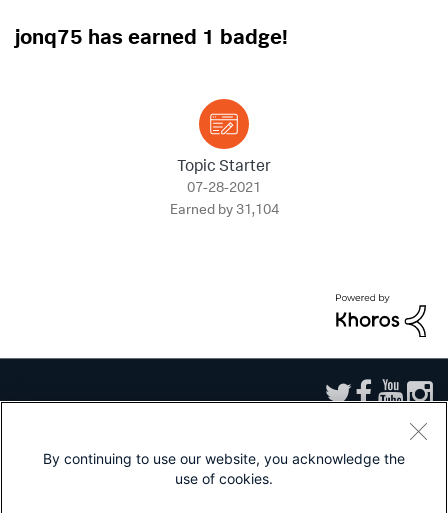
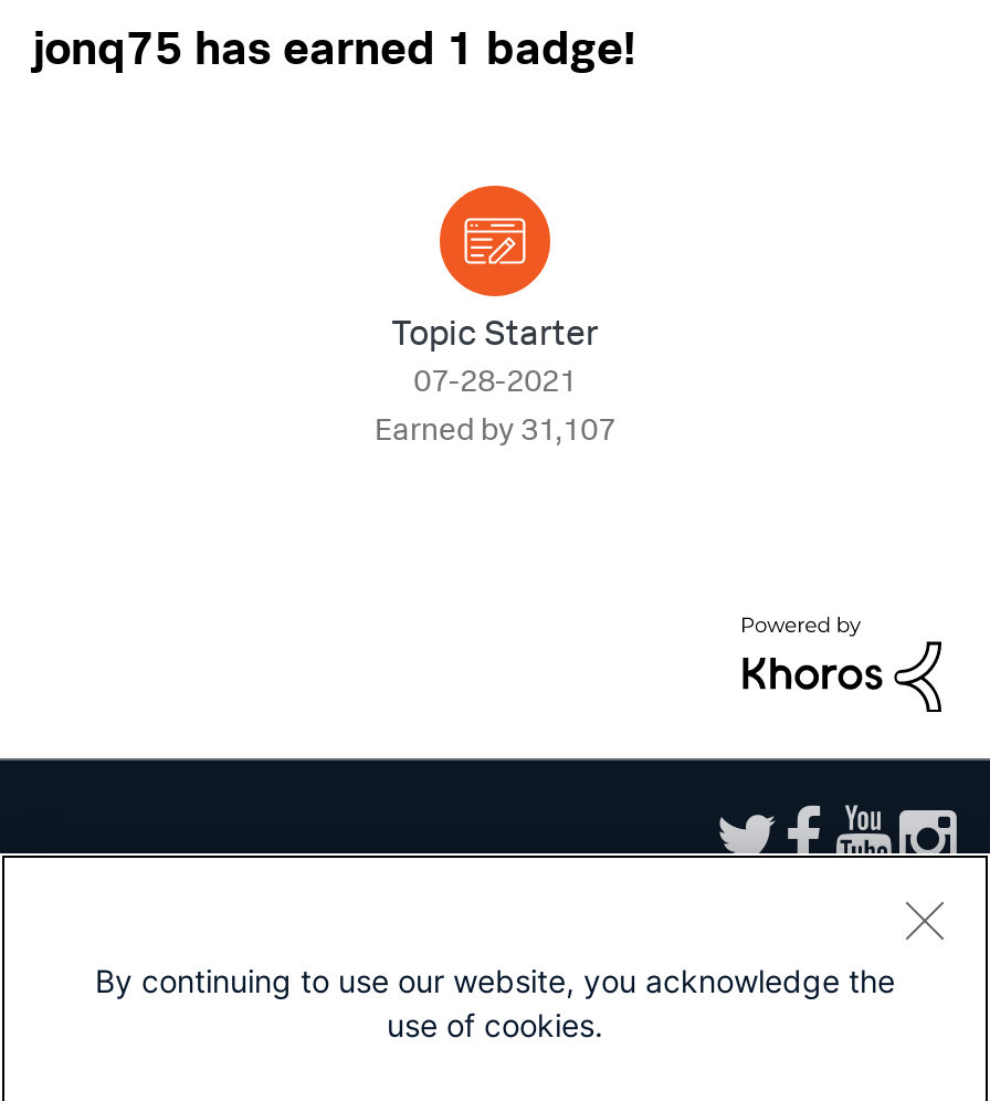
- Earned by 31,104
+ Earned by 31,107
